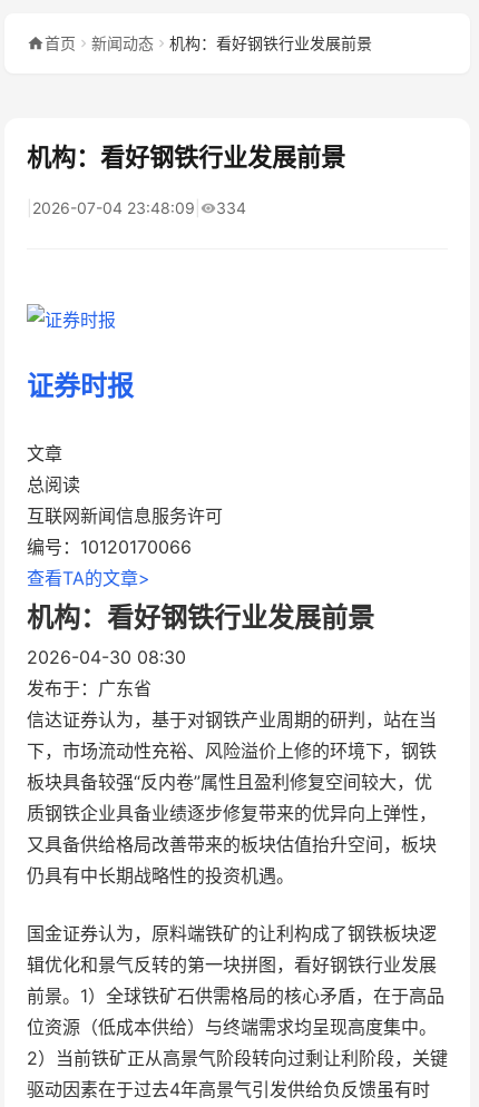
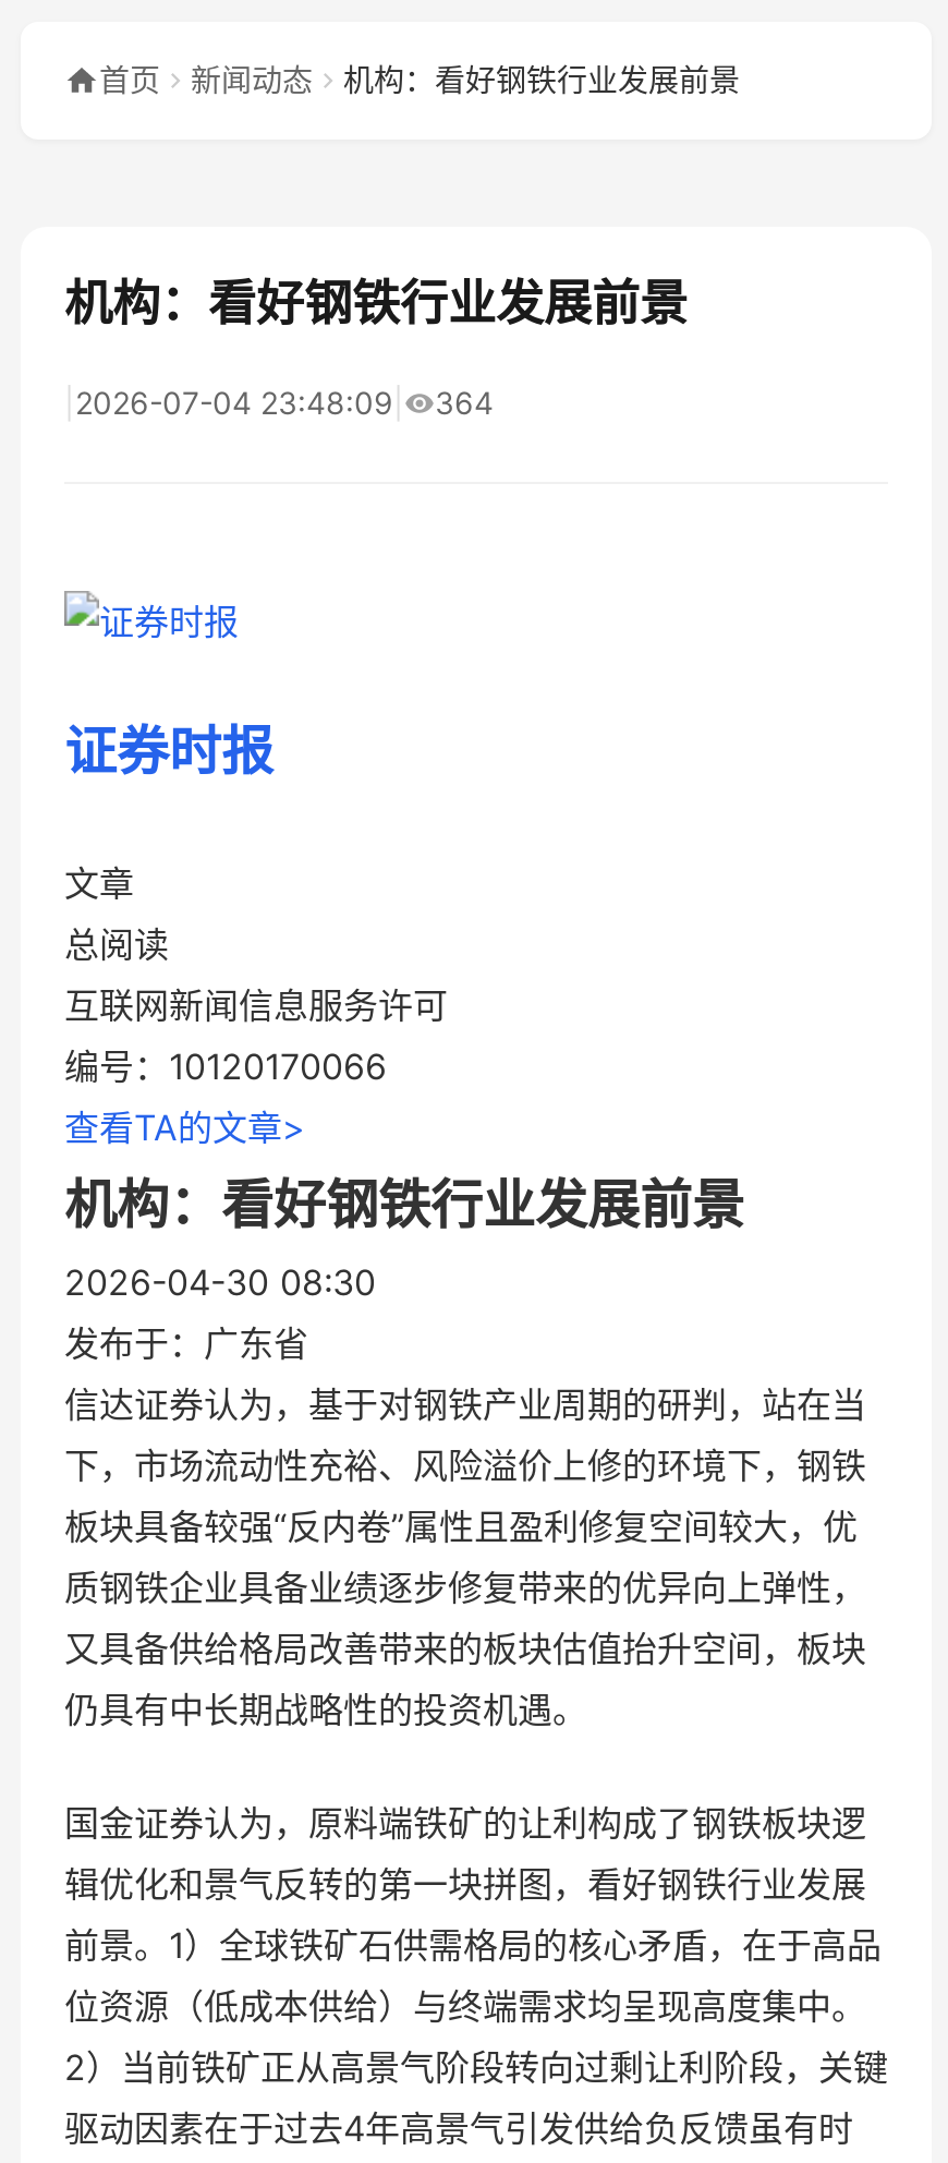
- 334
+ 364
